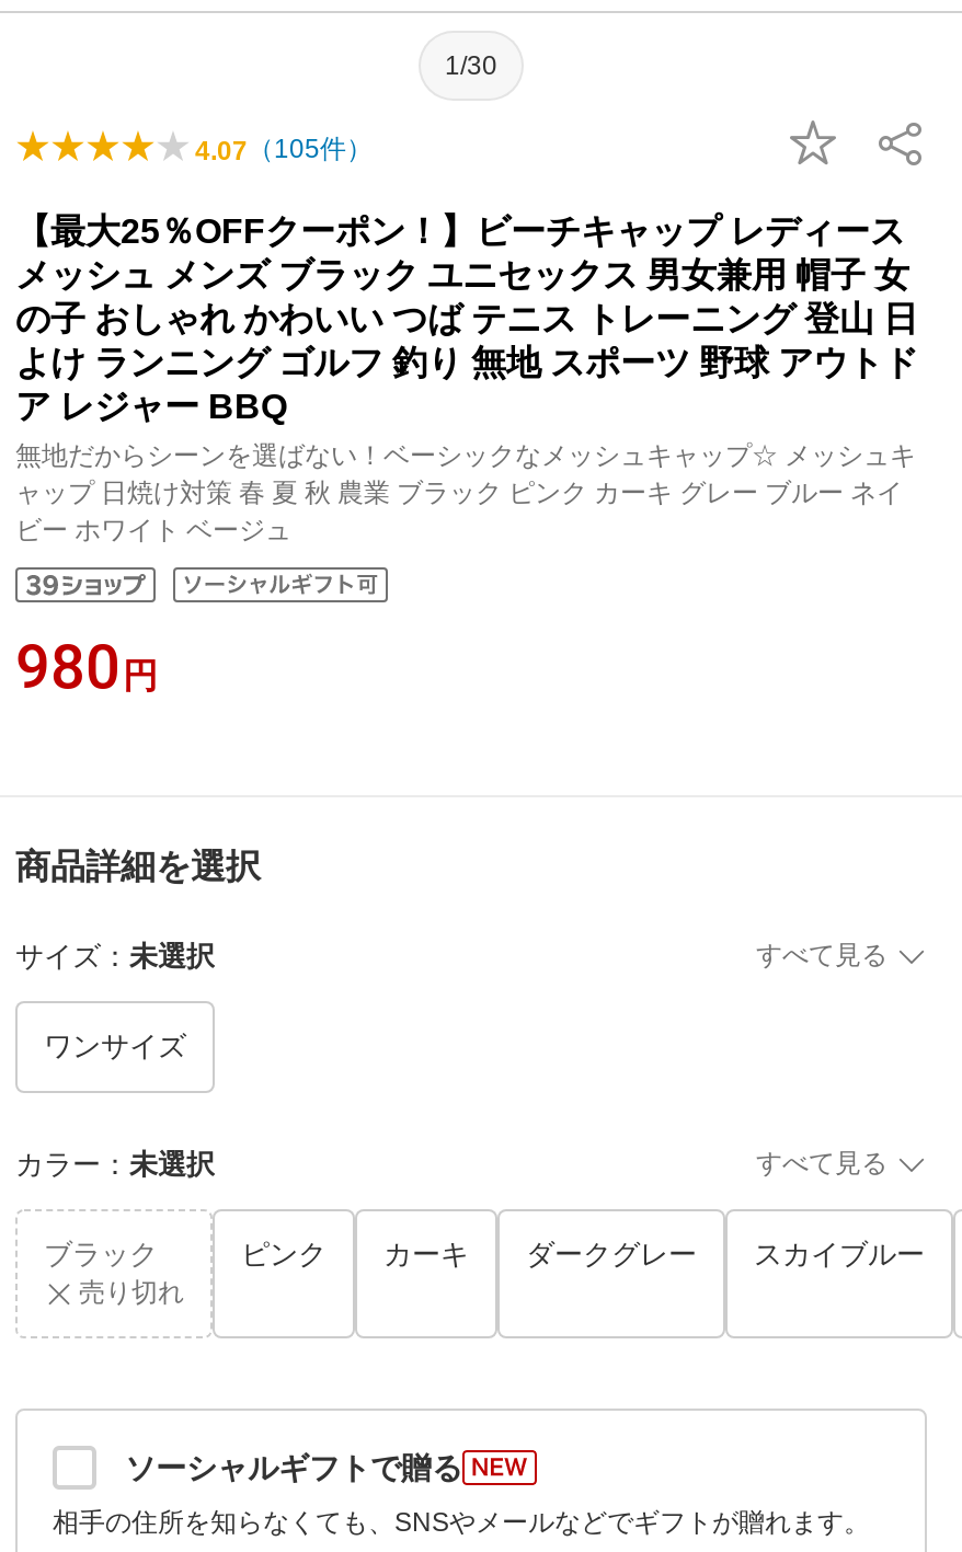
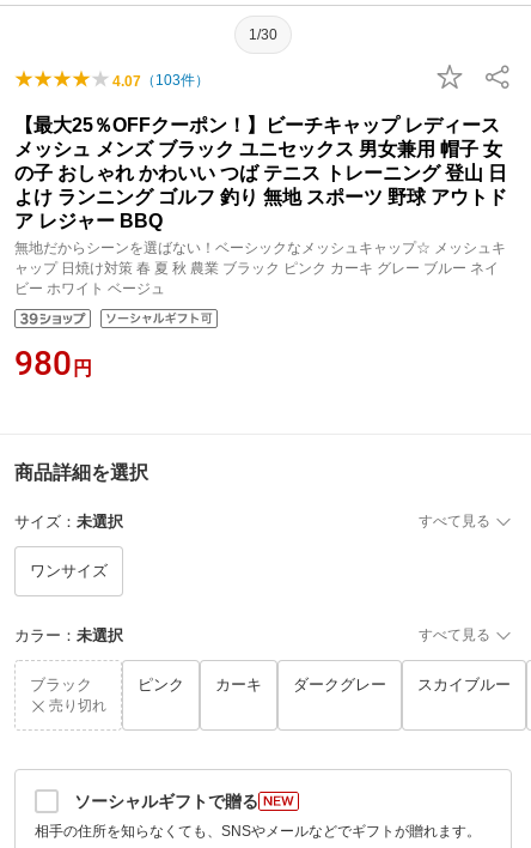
- 4.07（105件）
+ 4.07（103件）
